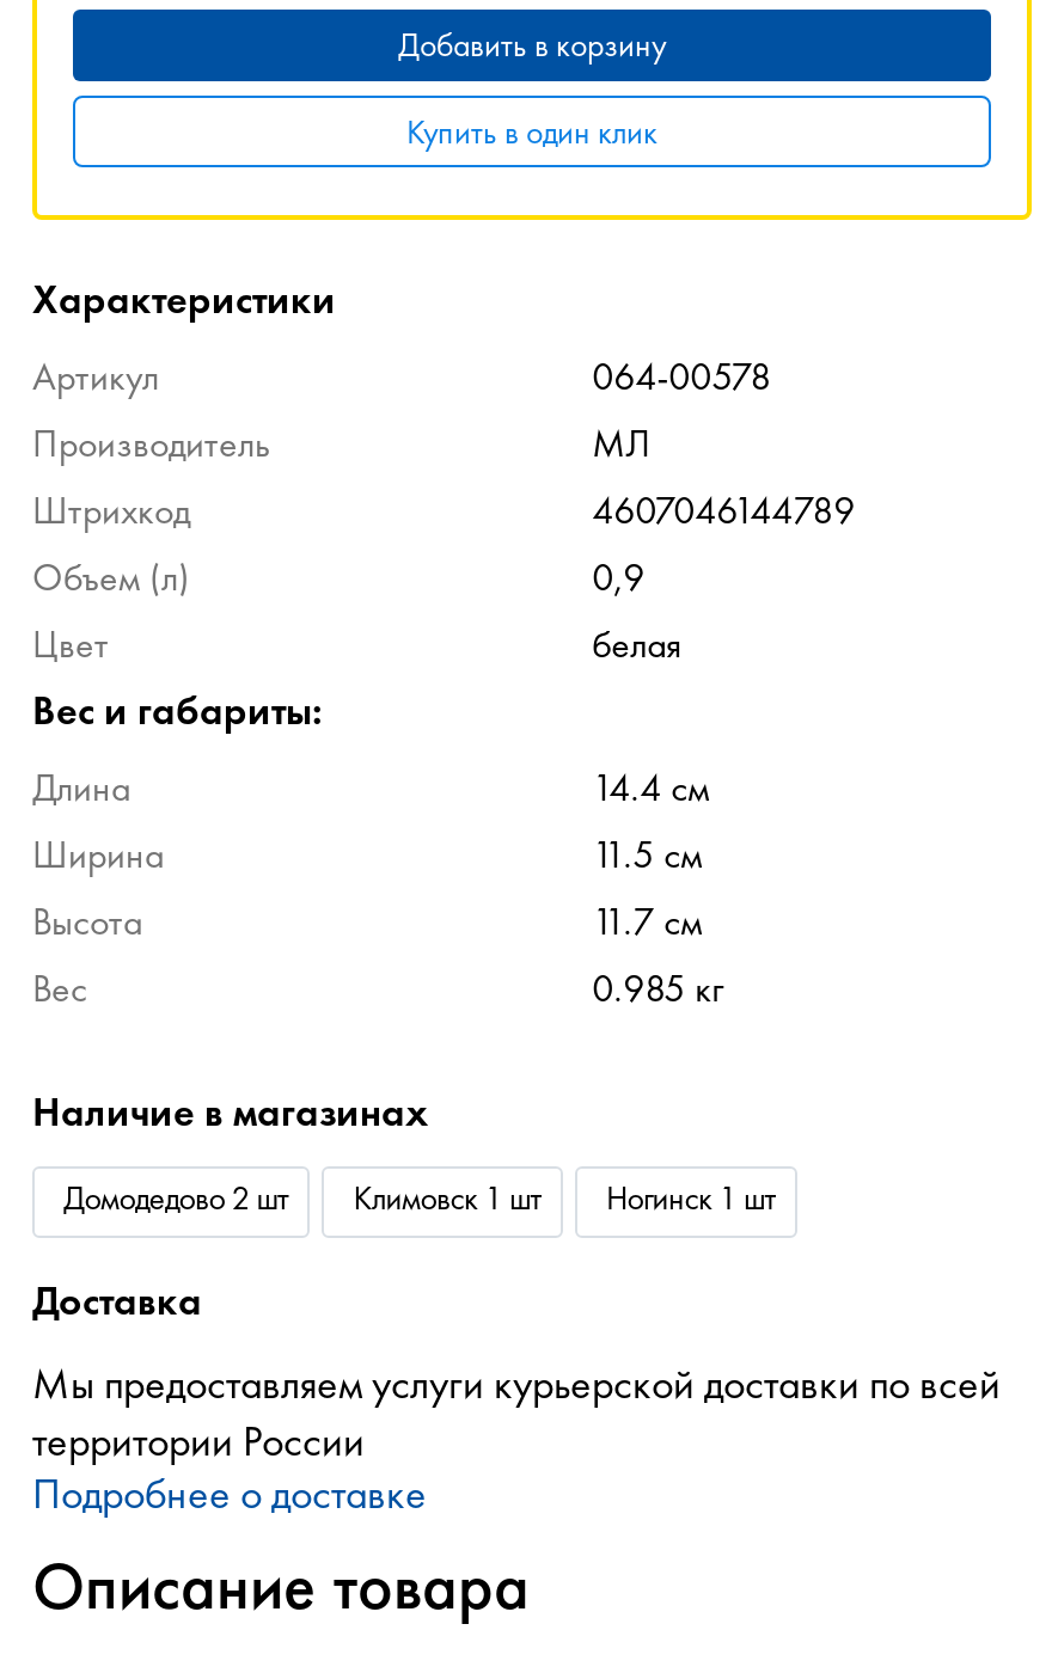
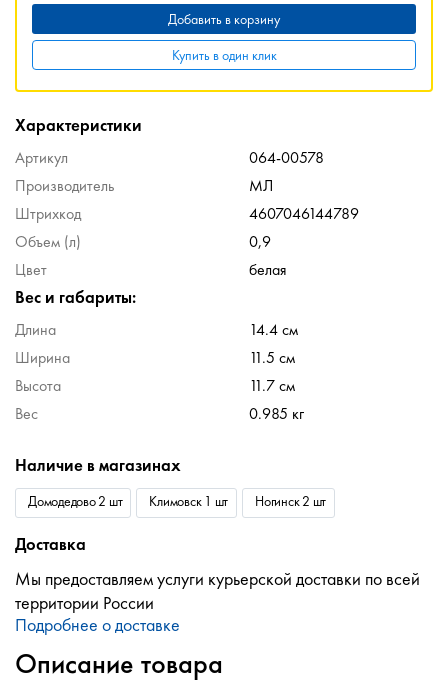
- Домодедово 2 шт Климовск 1 шт Ногинск 1 шт
+ Домодедово 2 шт Климовск 1 шт Ногинск 2 шт
